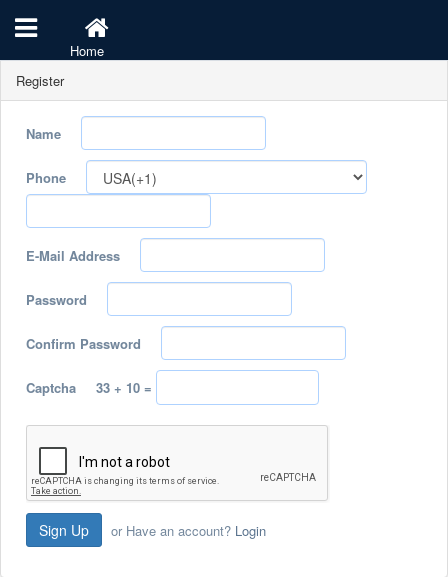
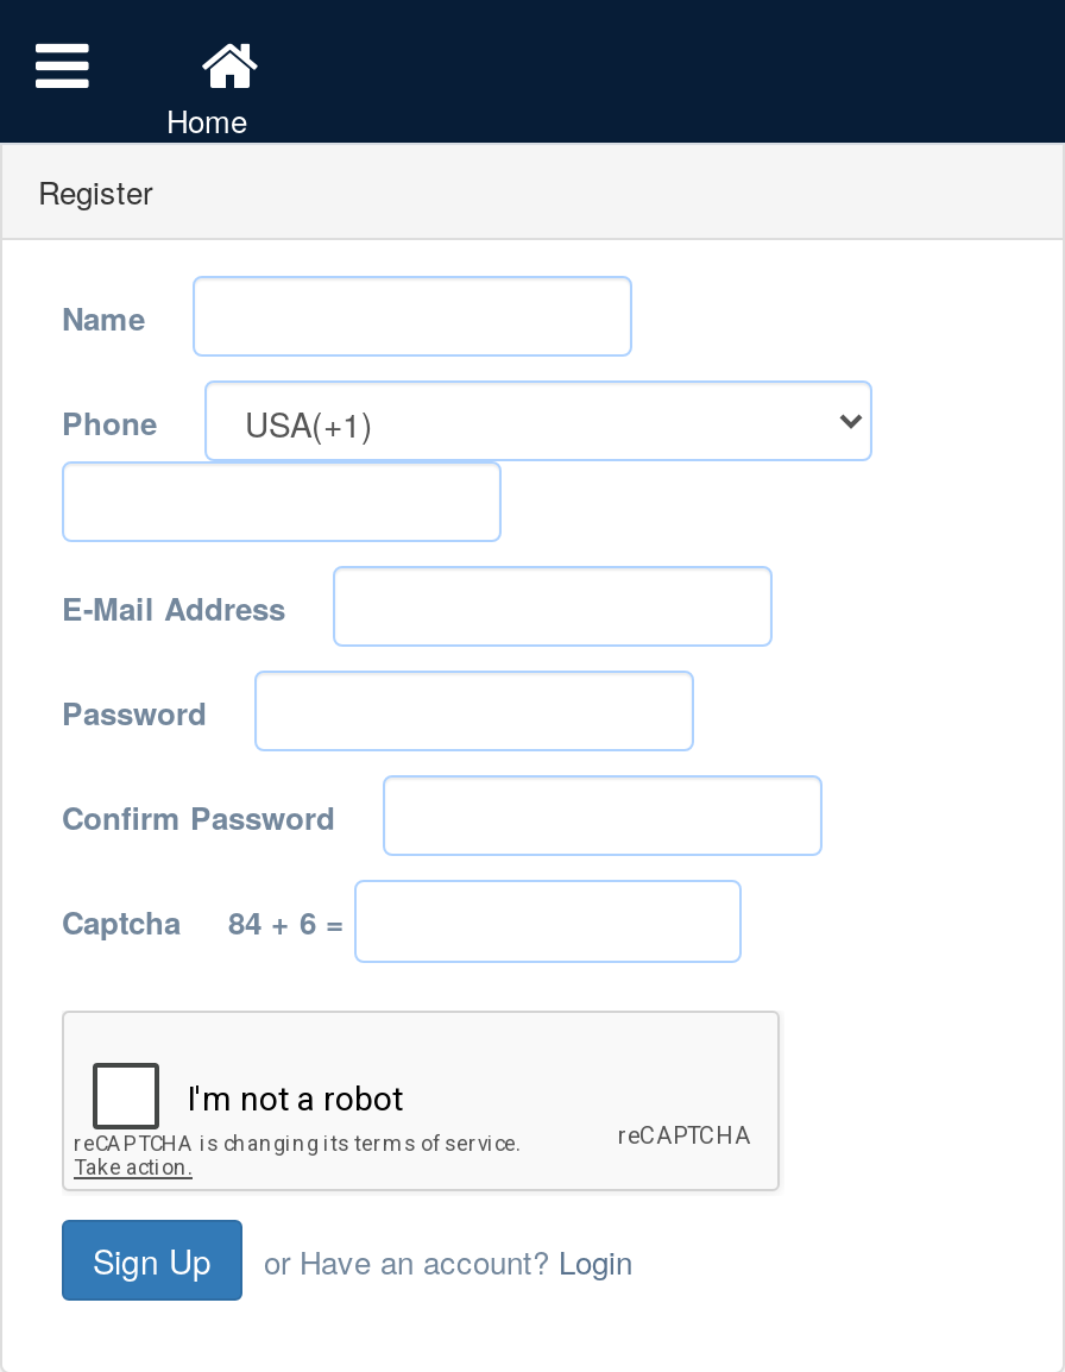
- Captcha 33 + 10 =
+ Captcha 84 + 6 =
